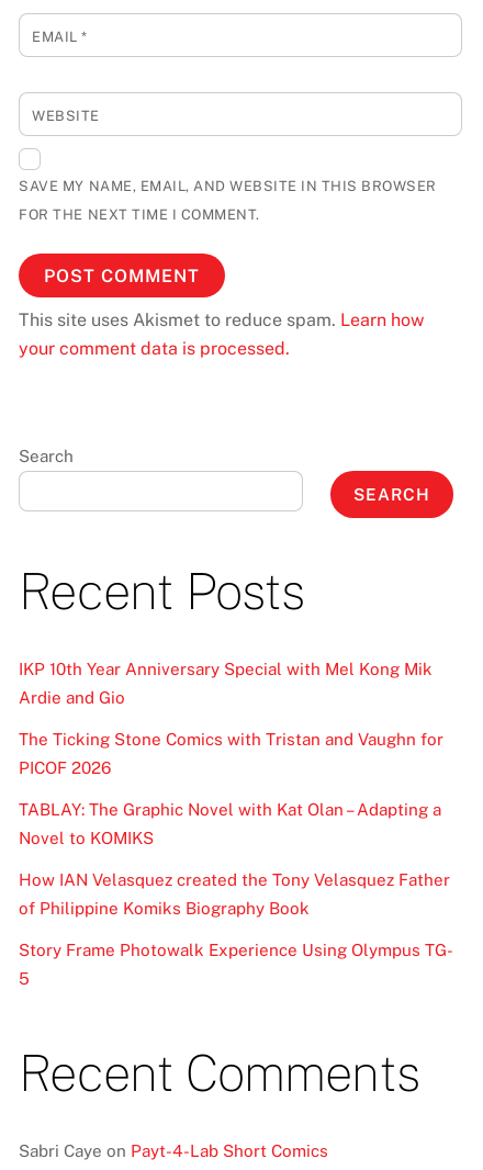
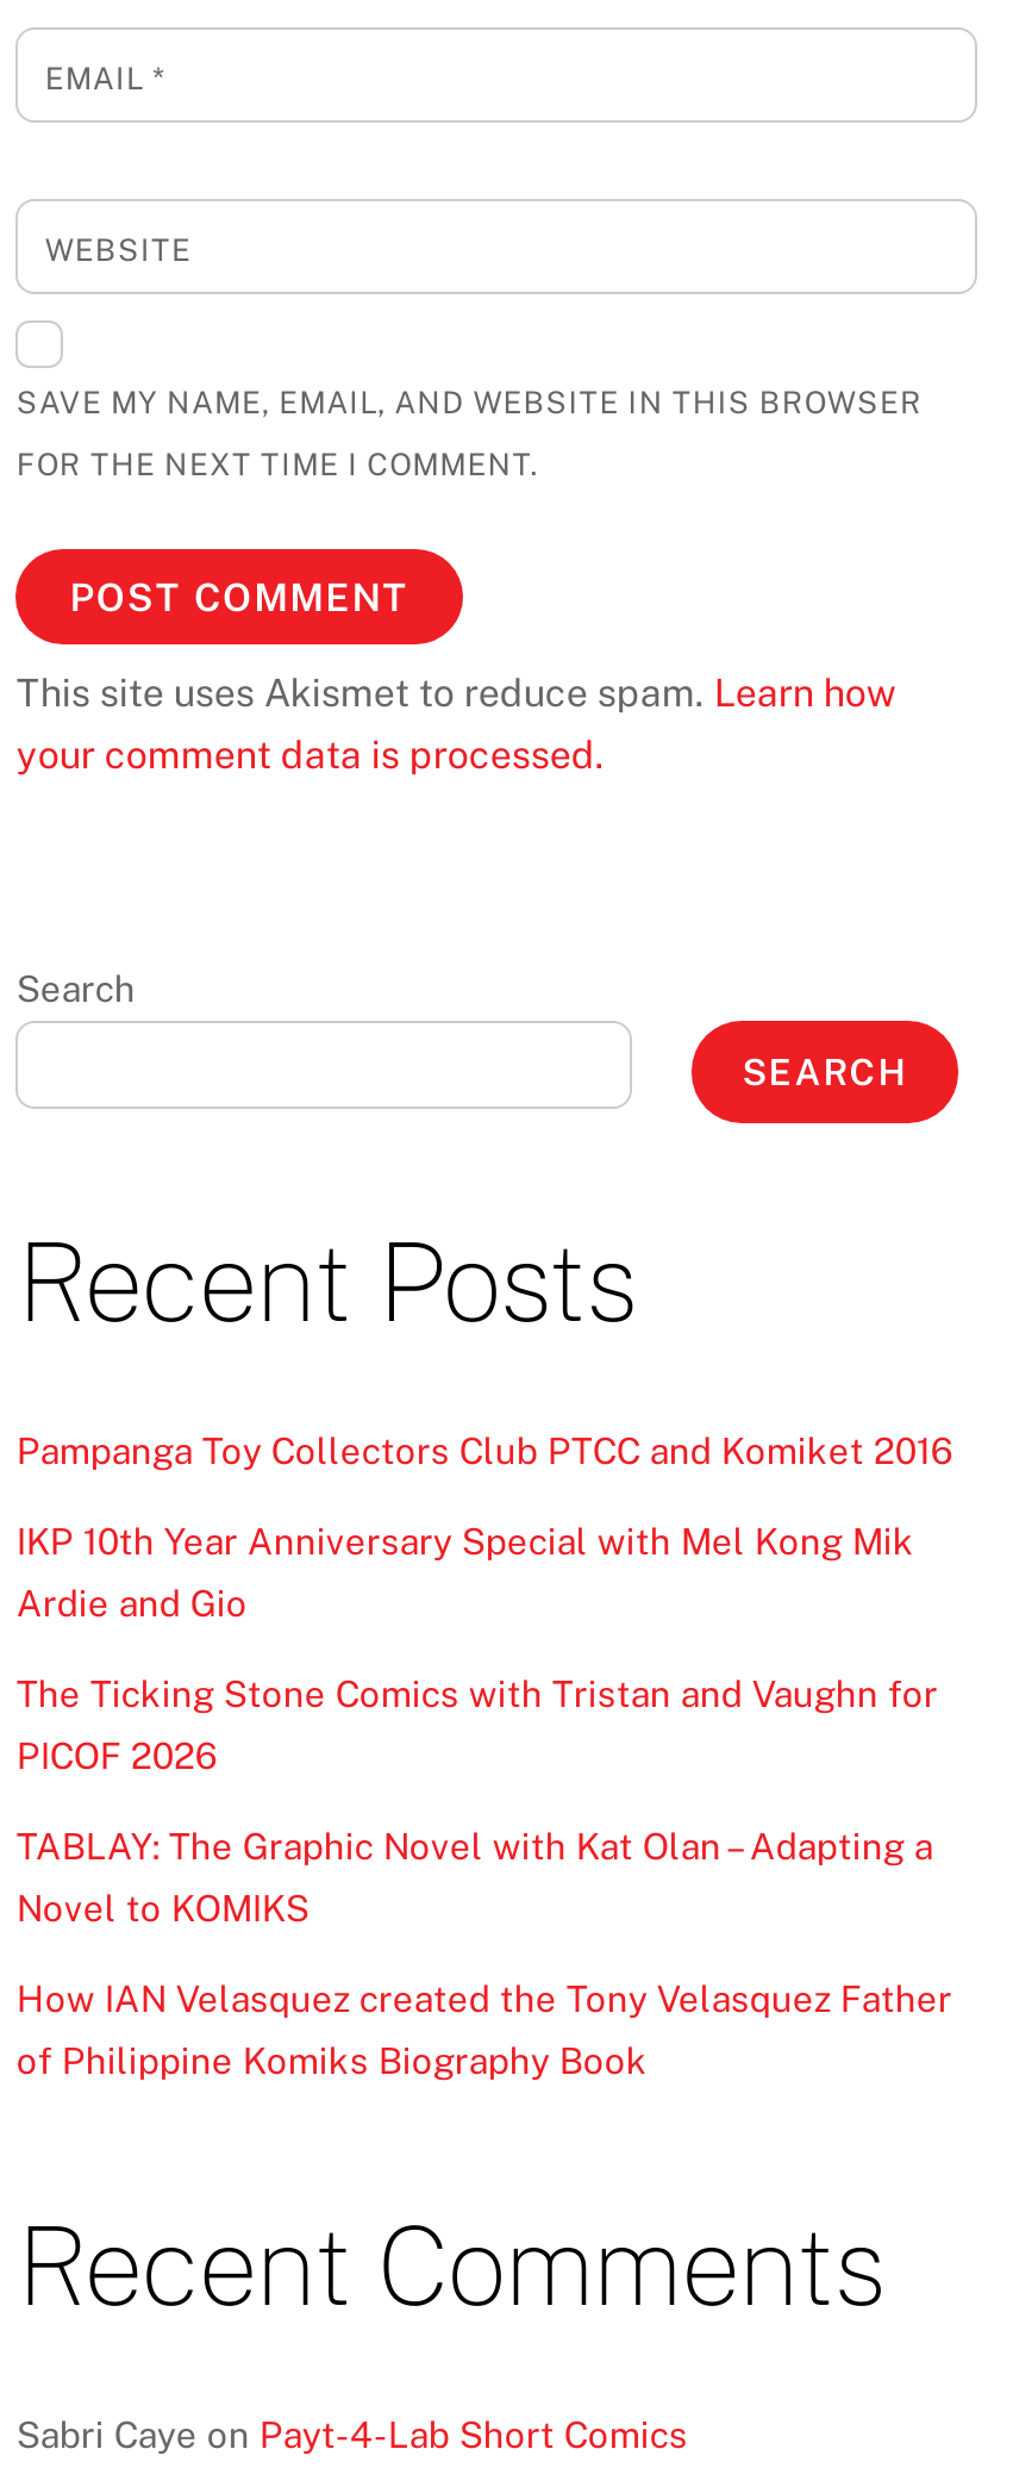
+ Pampanga Toy Collectors Club PTCC and Komiket 2016

moved down: IKP 10th Year Anniversary Special with Mel Kong Mik | Ardie and Gio | The Ticking Stone Comics with Tristan and Vaughn for | PICOF 2026 | TABLAY: The Graphic Novel with Kat Olan – Adapting a | Novel to KOMIKS | How IAN Velasquez created the Tony Velasquez Father | of Philippine Komiks Biography Book

- Story Frame Photowalk Experience Using Olympus TG-
- 5
